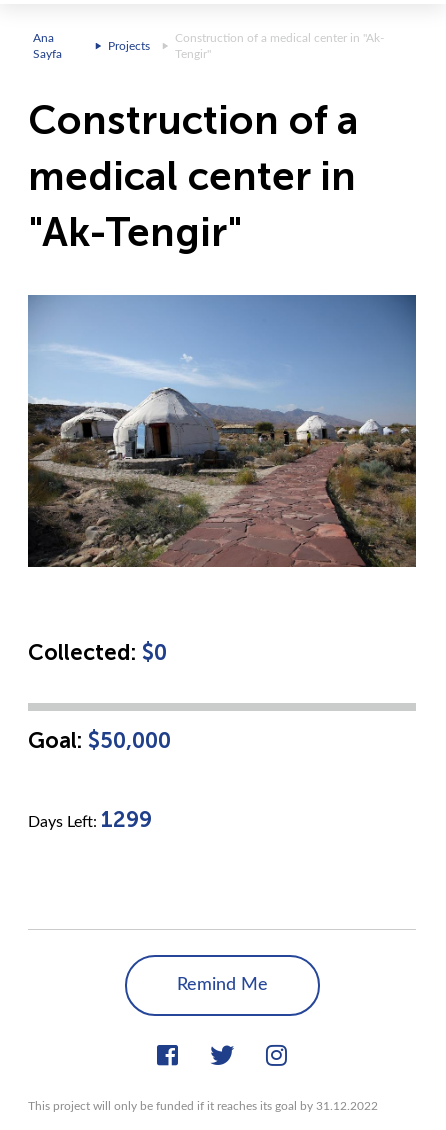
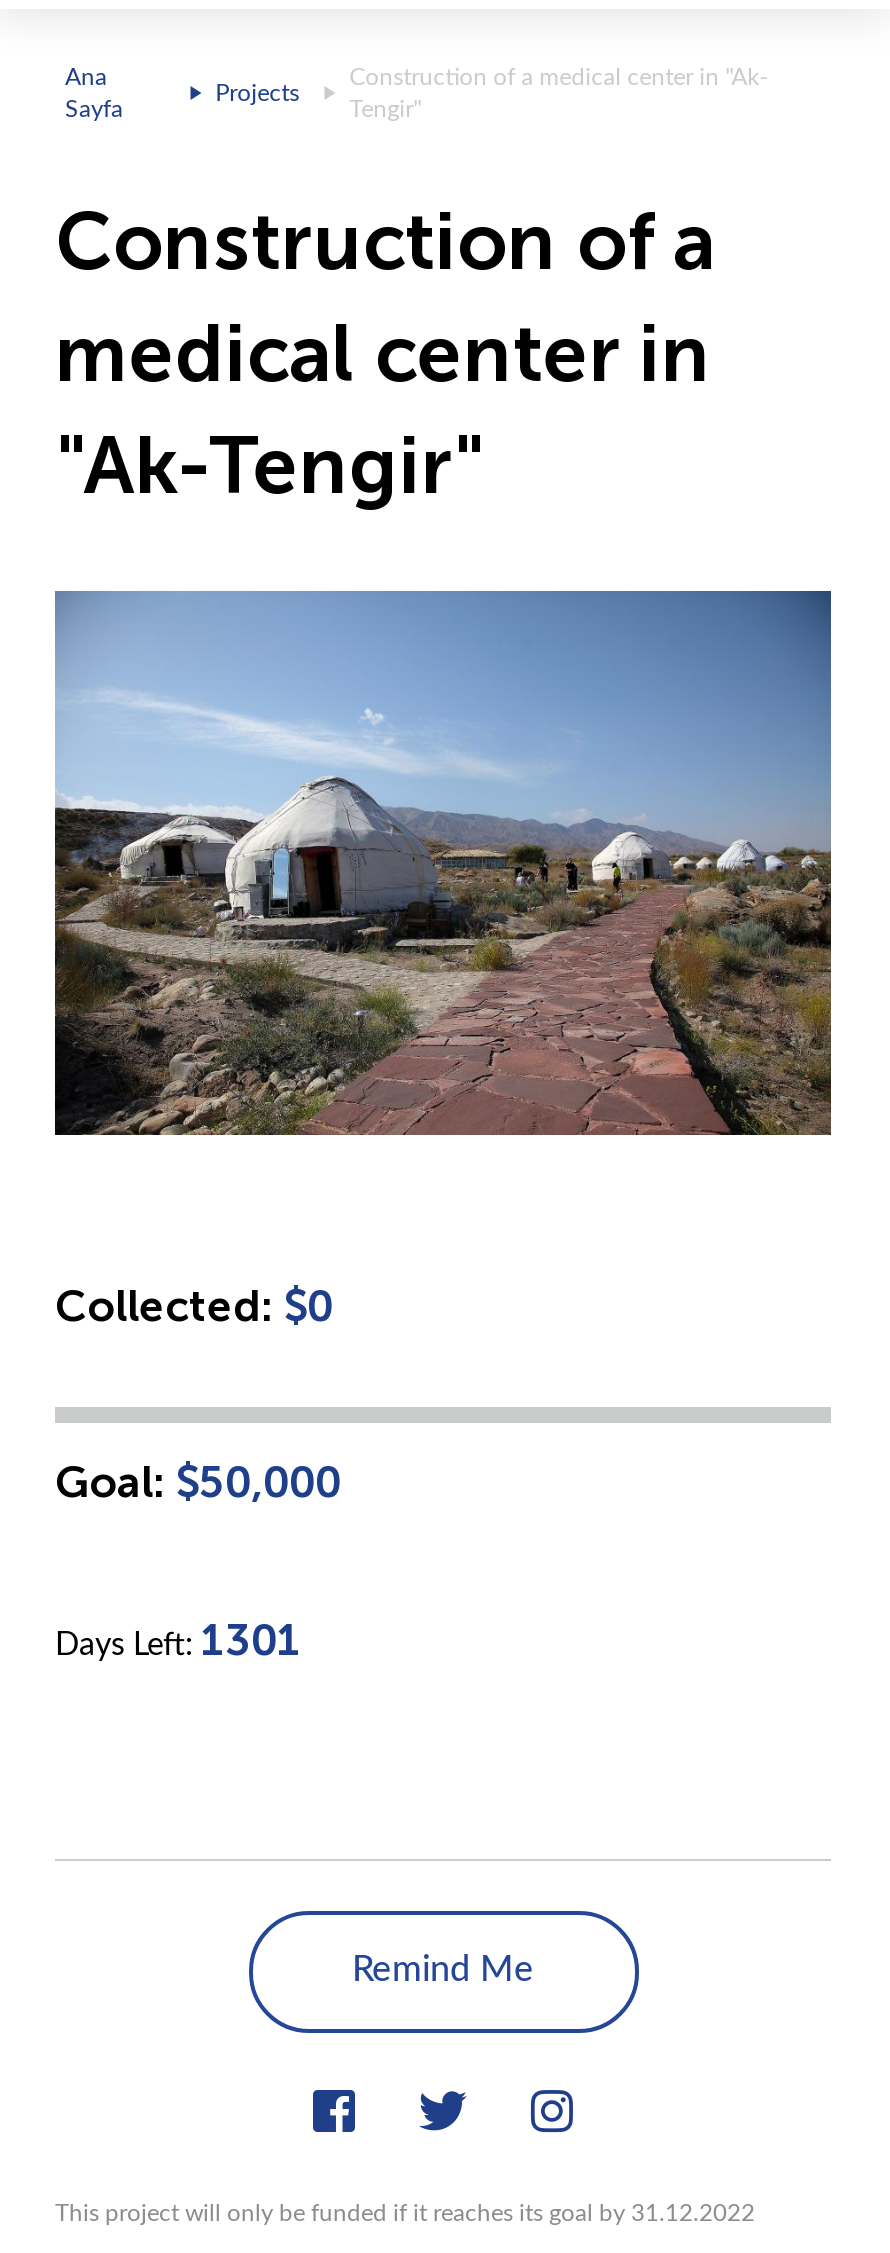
- Days Left: 1299
+ Days Left: 1301
